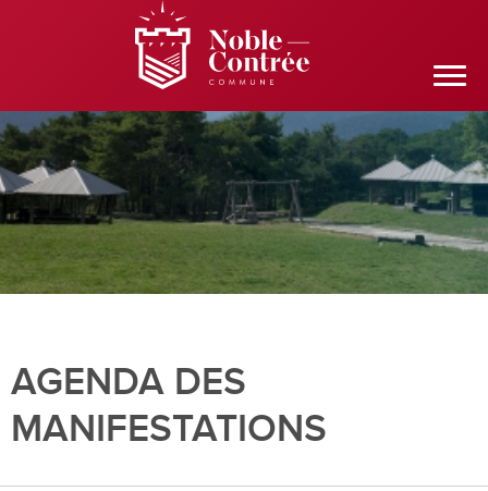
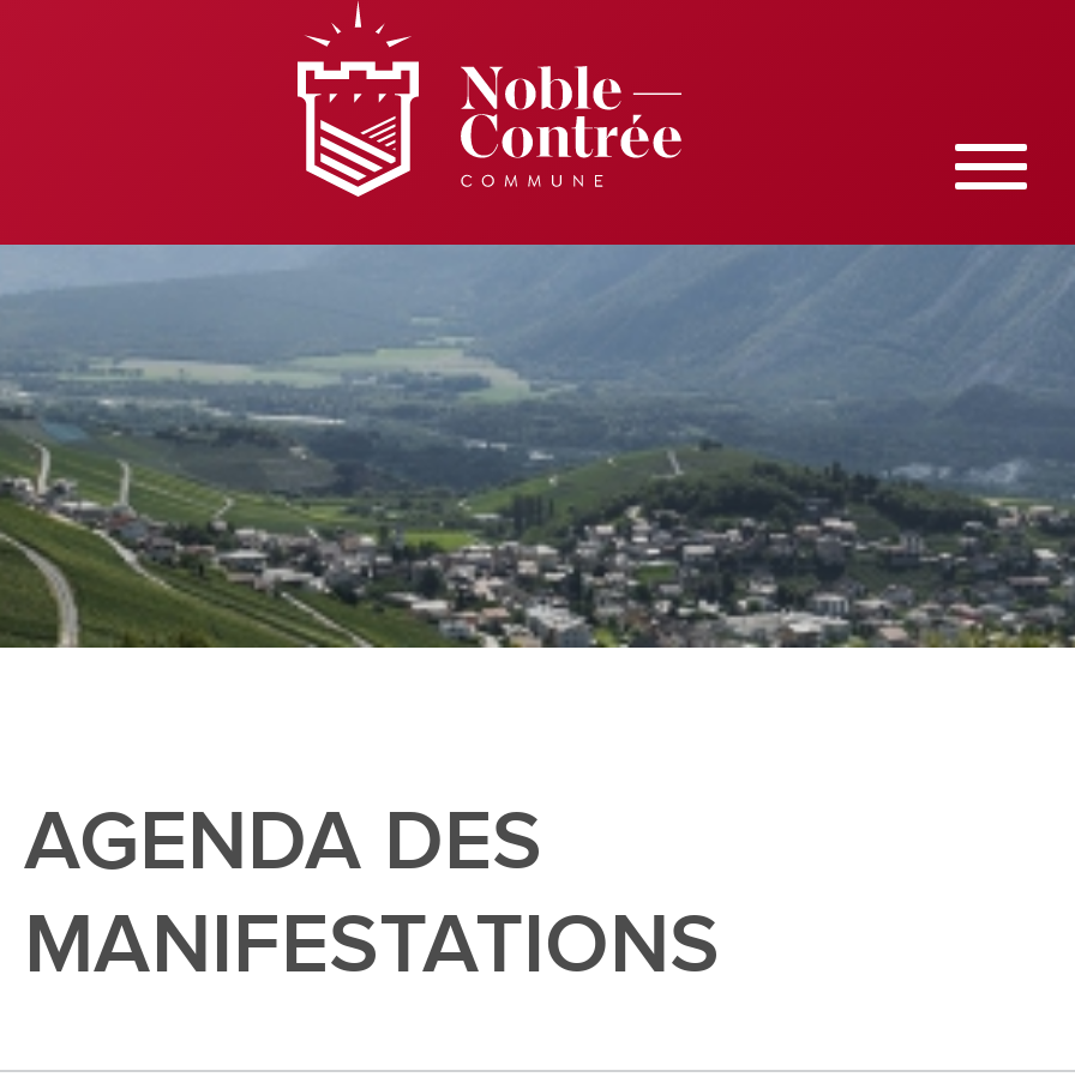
- [image]
+ [image]
